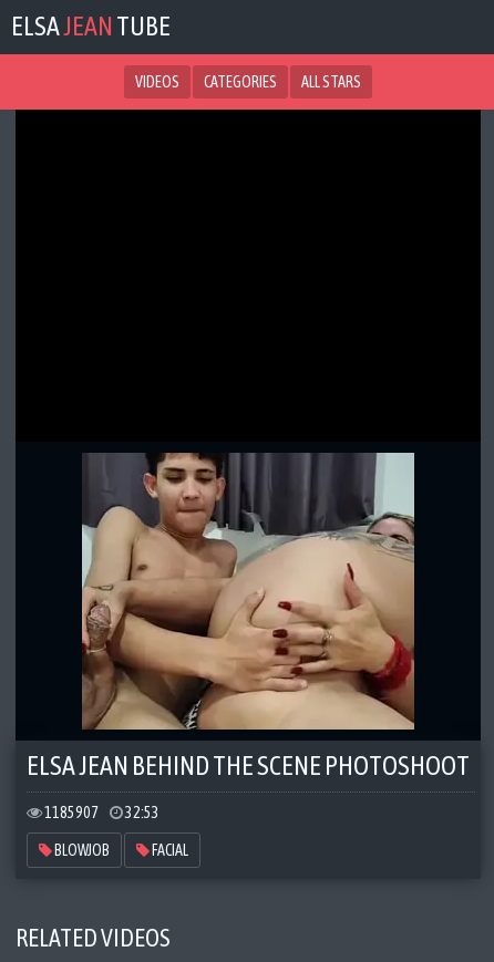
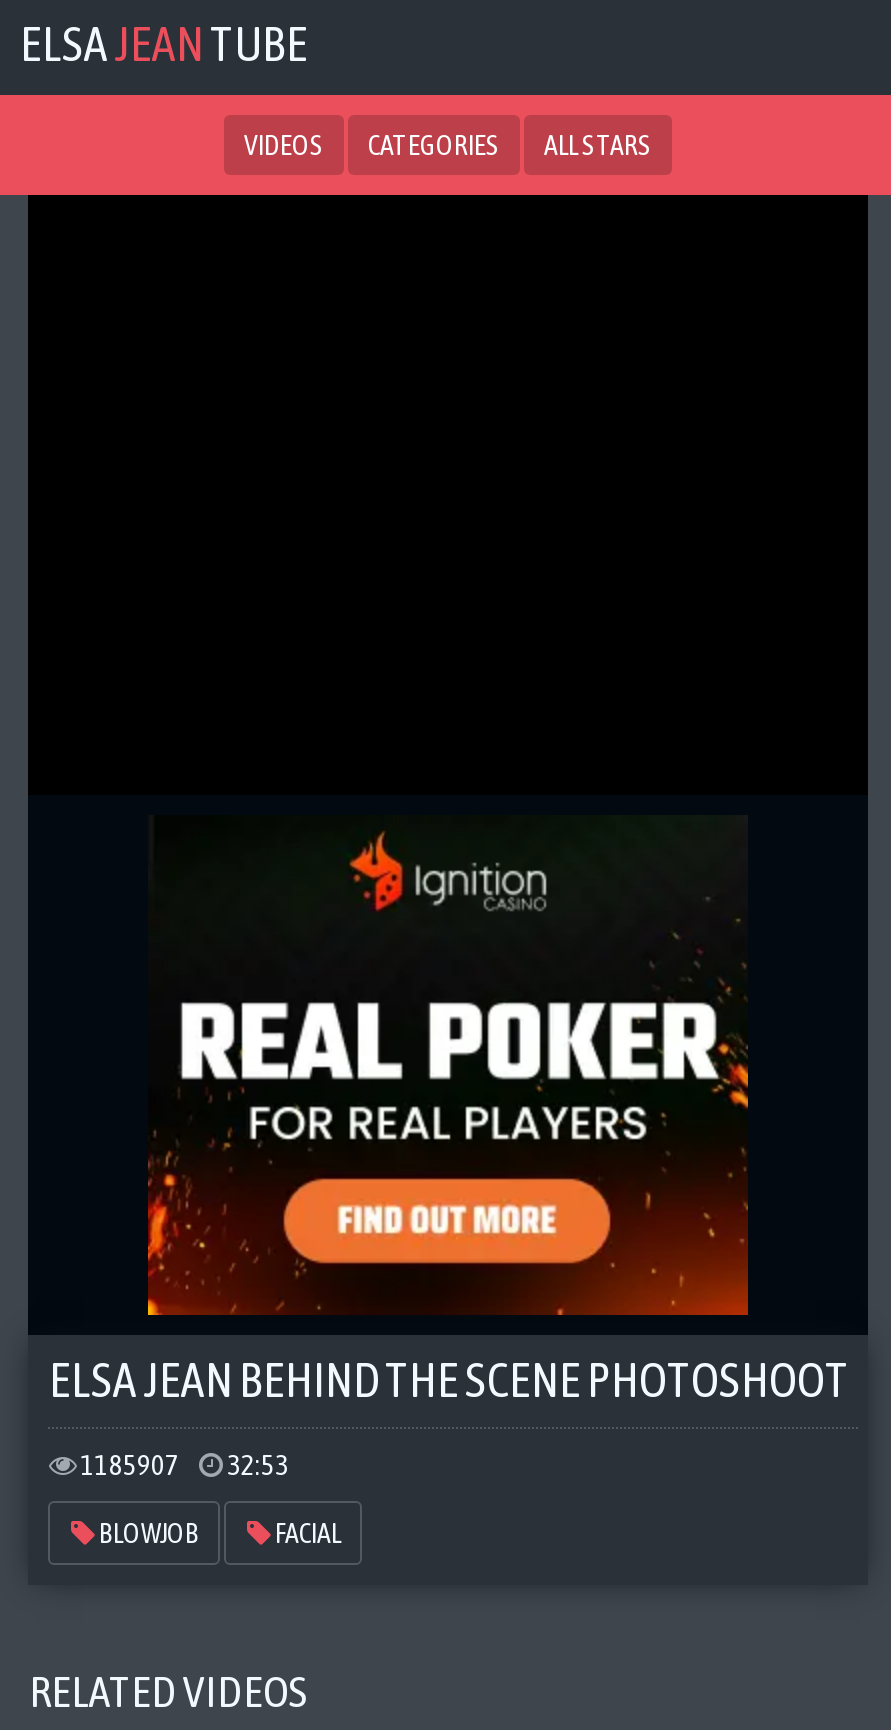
- [image]
+ [image]
